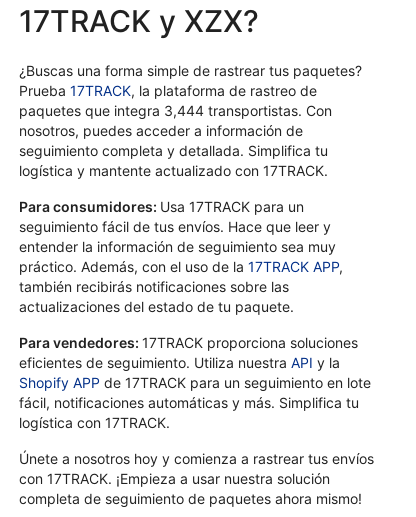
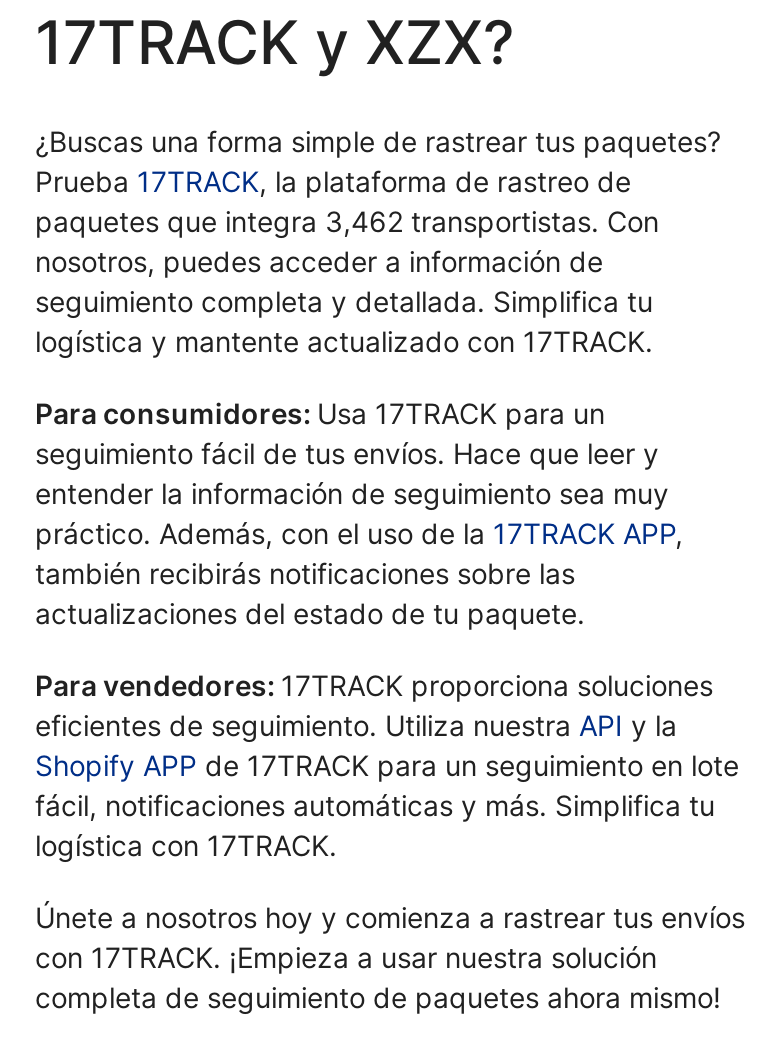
- paquetes que integra 3,444 transportistas. Con
+ paquetes que integra 3,462 transportistas. Con
